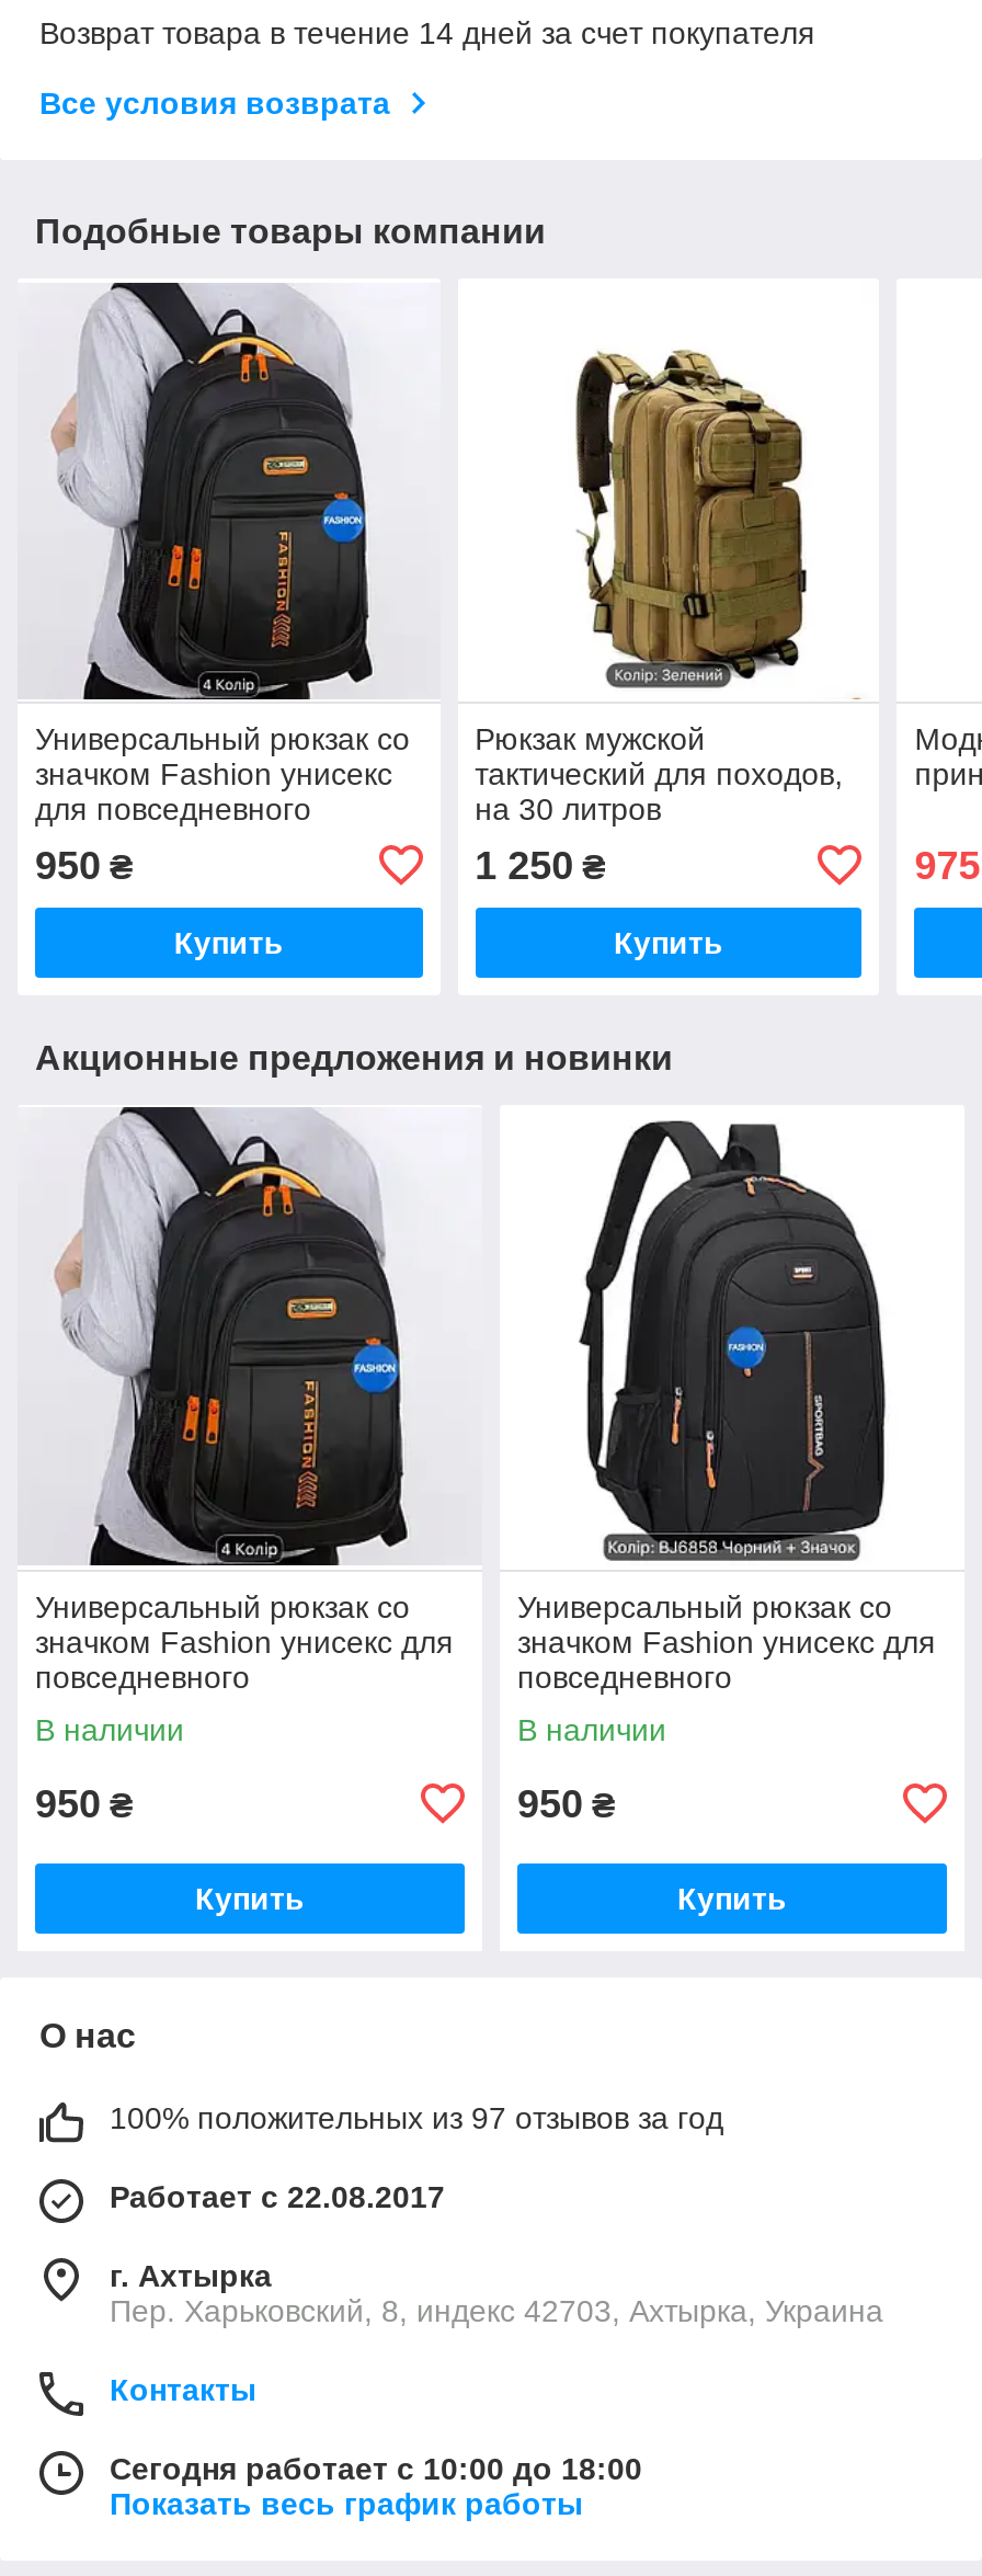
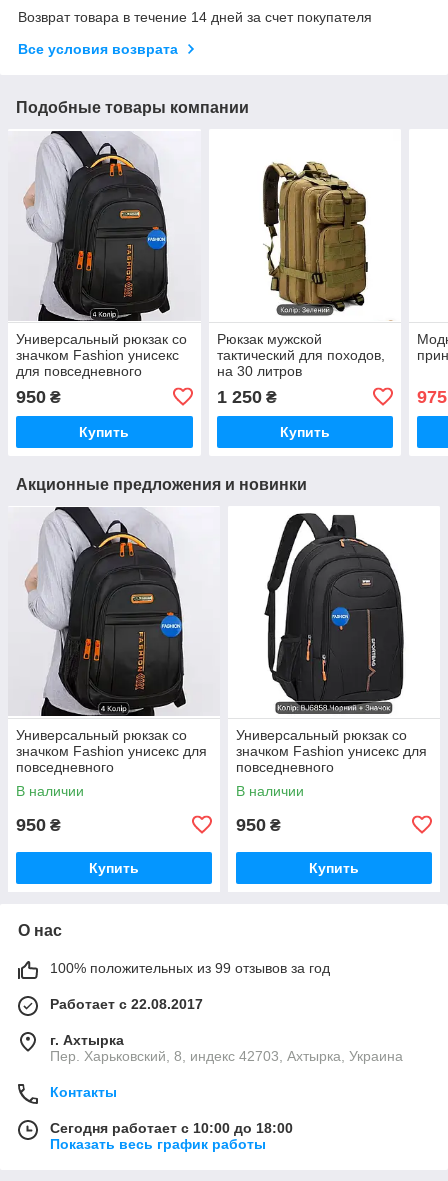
- 100% положительных из 97 отзывов за год
+ 100% положительных из 99 отзывов за год
